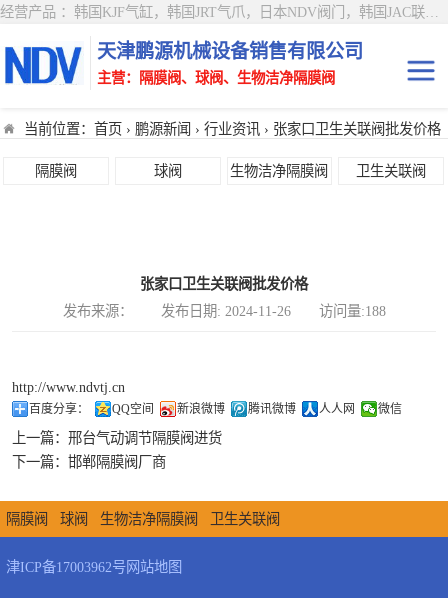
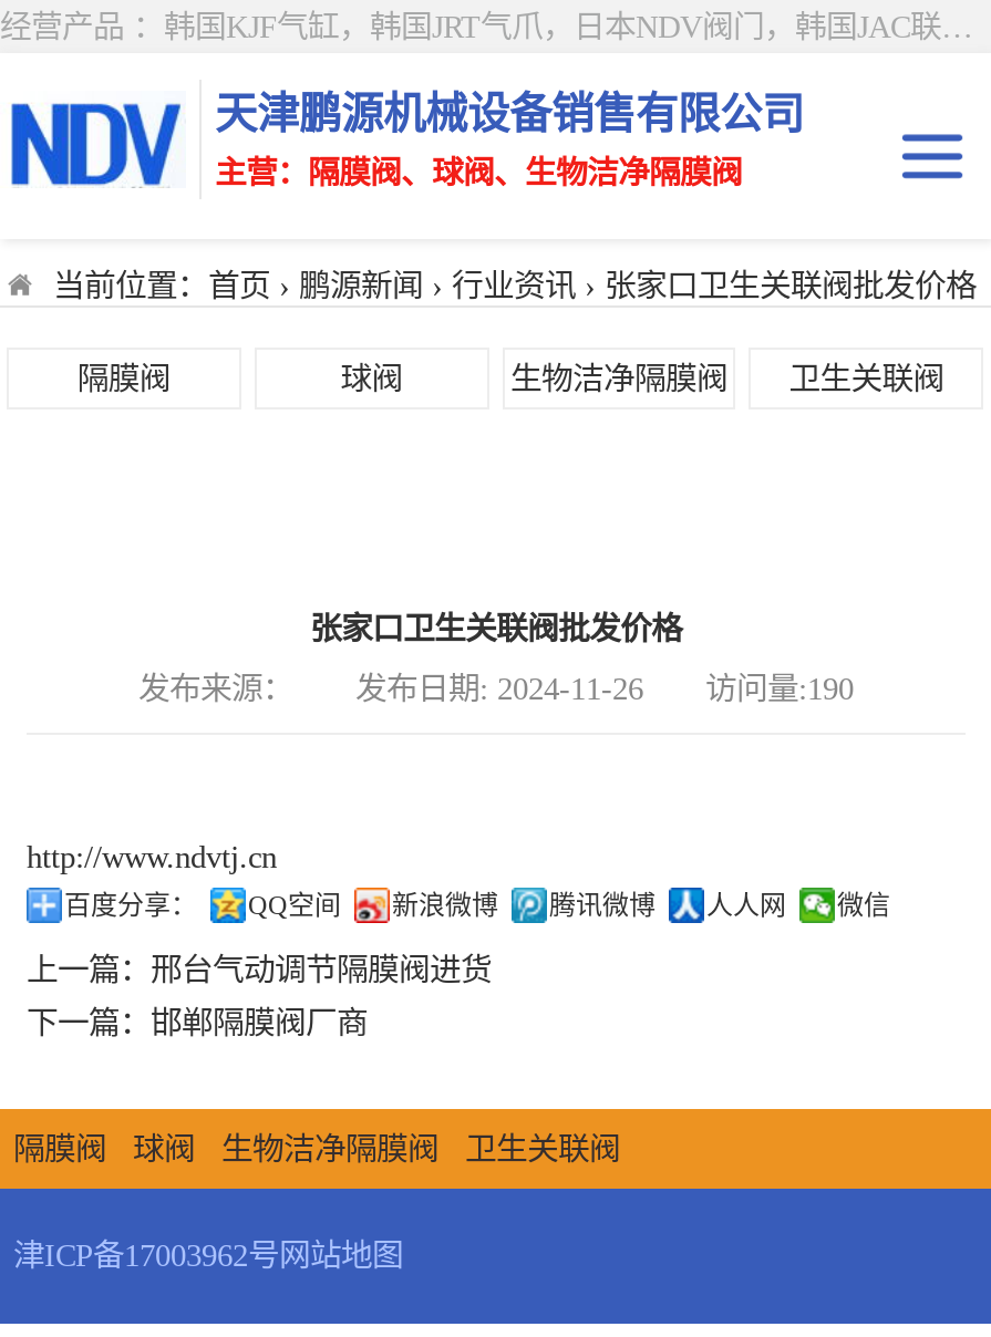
- 发布来源： 发布日期: 2024-11-26 访问量:188
+ 发布来源： 发布日期: 2024-11-26 访问量:190
